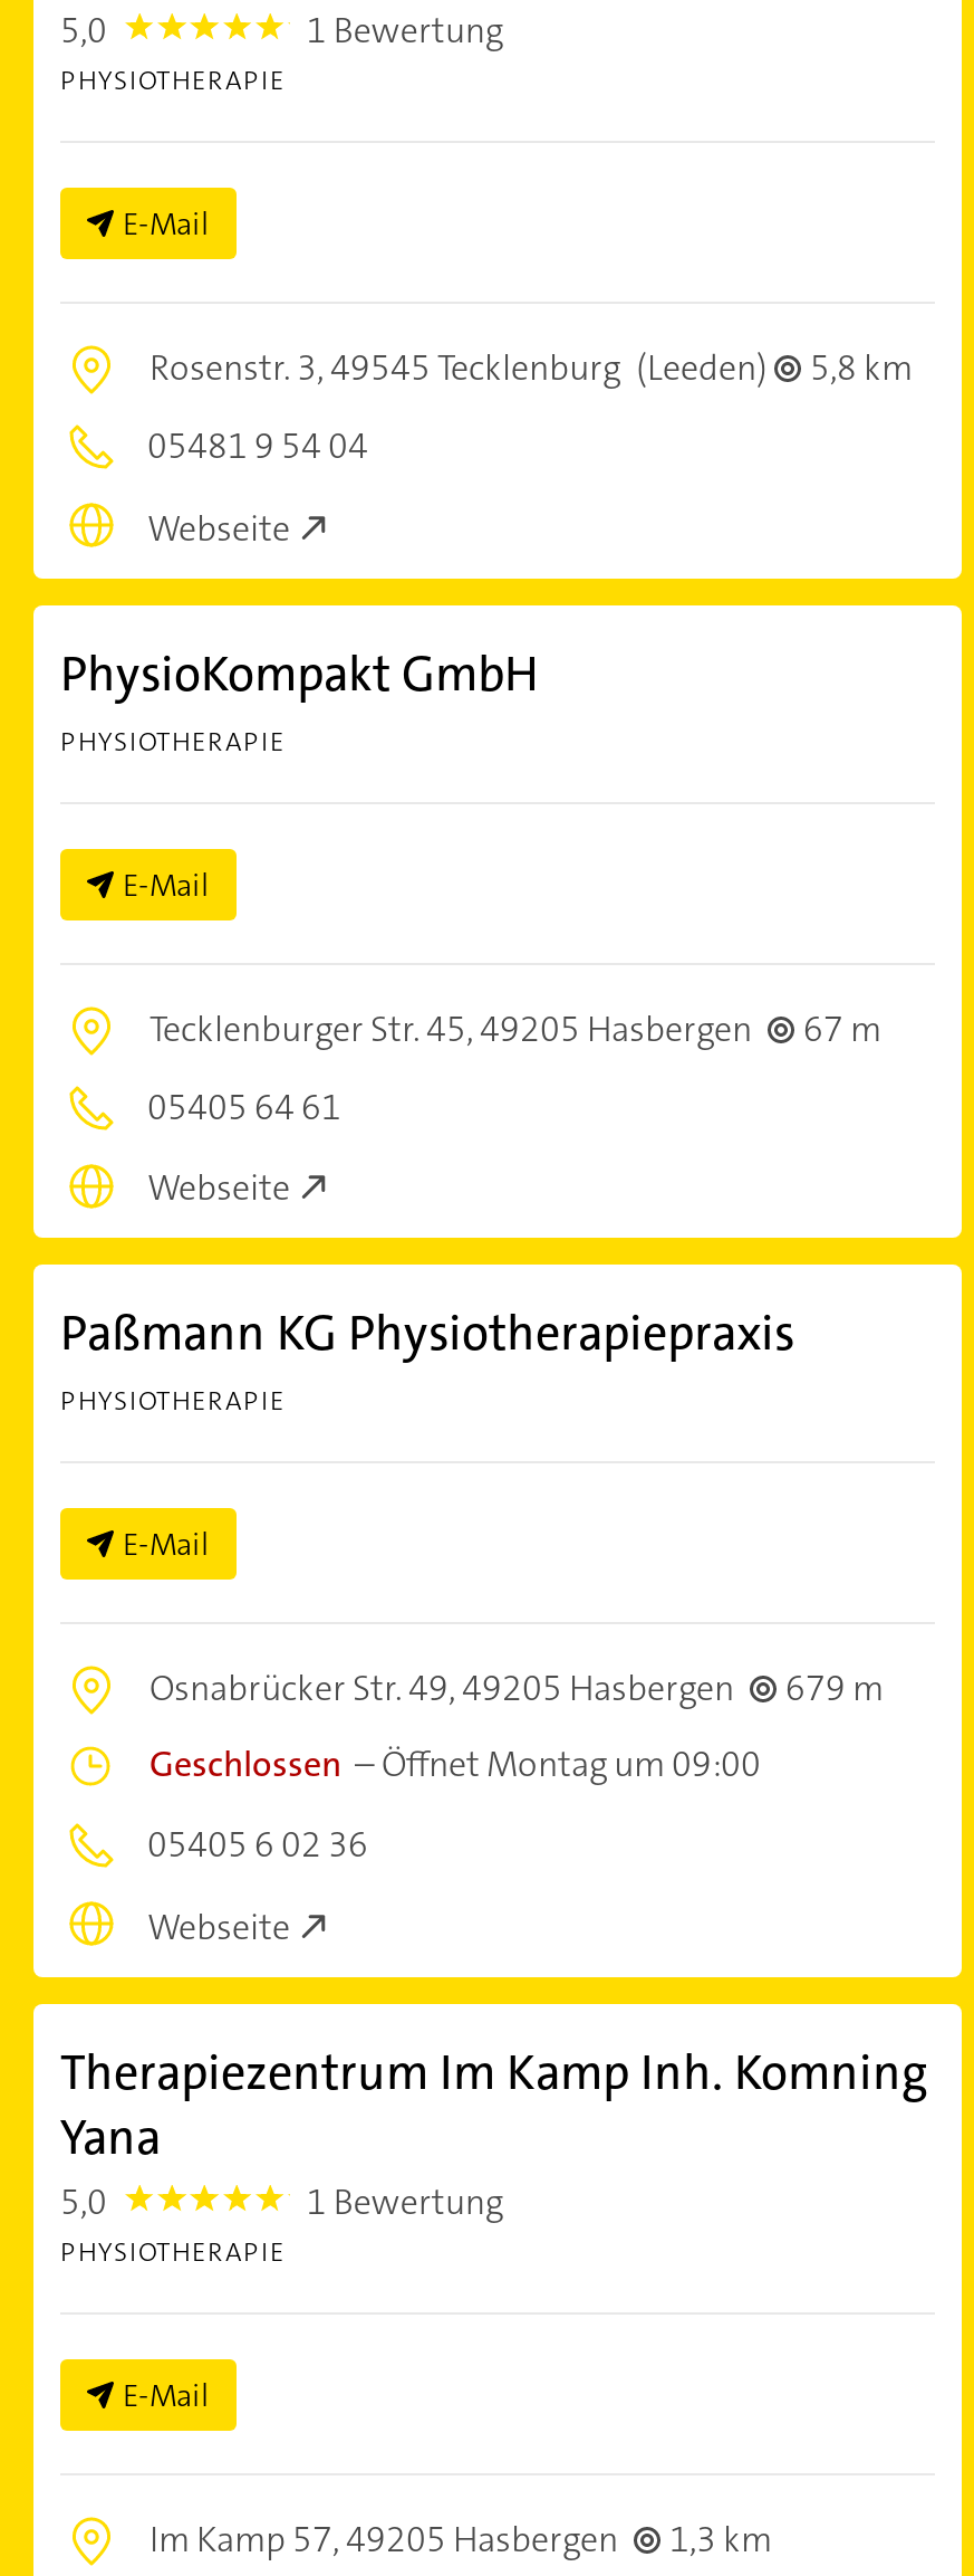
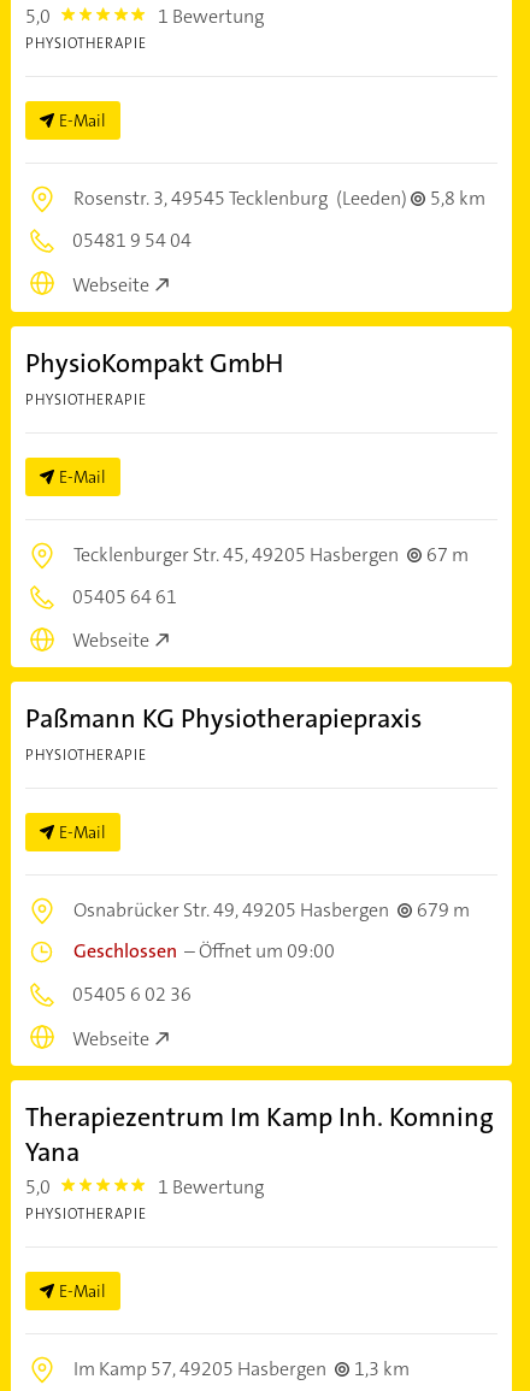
- Geschlossen –Öffnet Montag um 09:00
+ Geschlossen –Öffnet um 09:00
